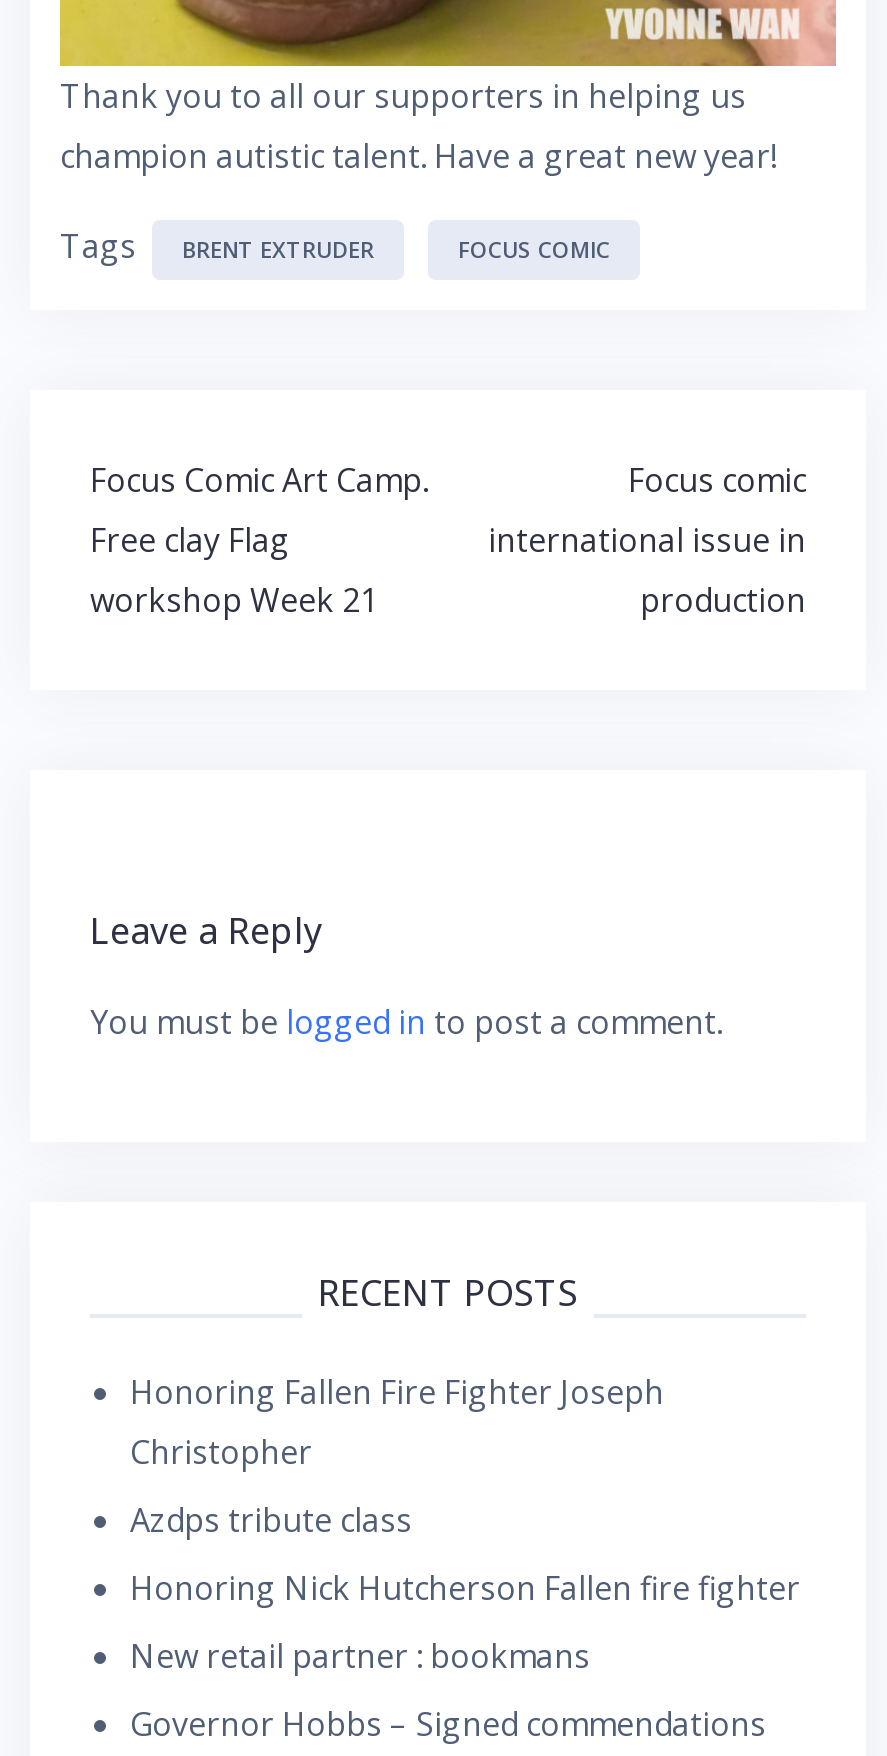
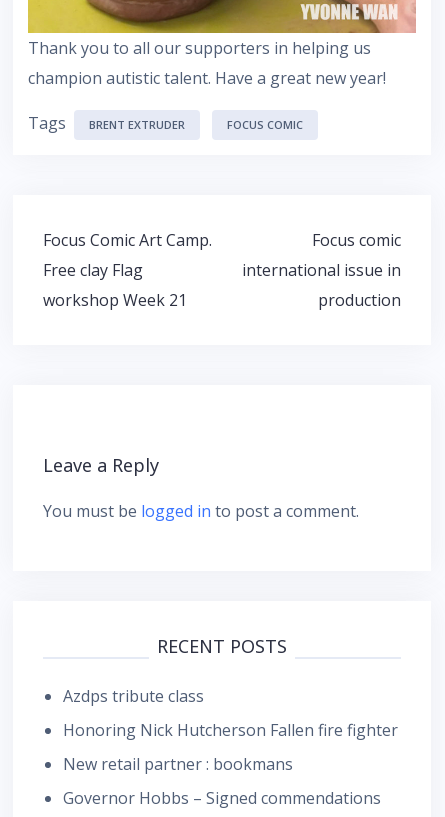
- Honoring Fallen Fire Fighter Joseph
- Christopher
